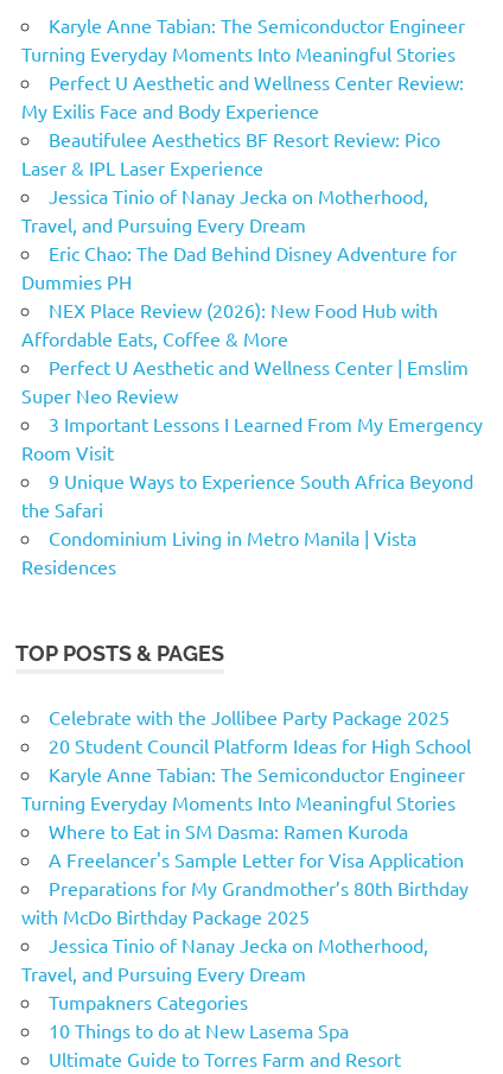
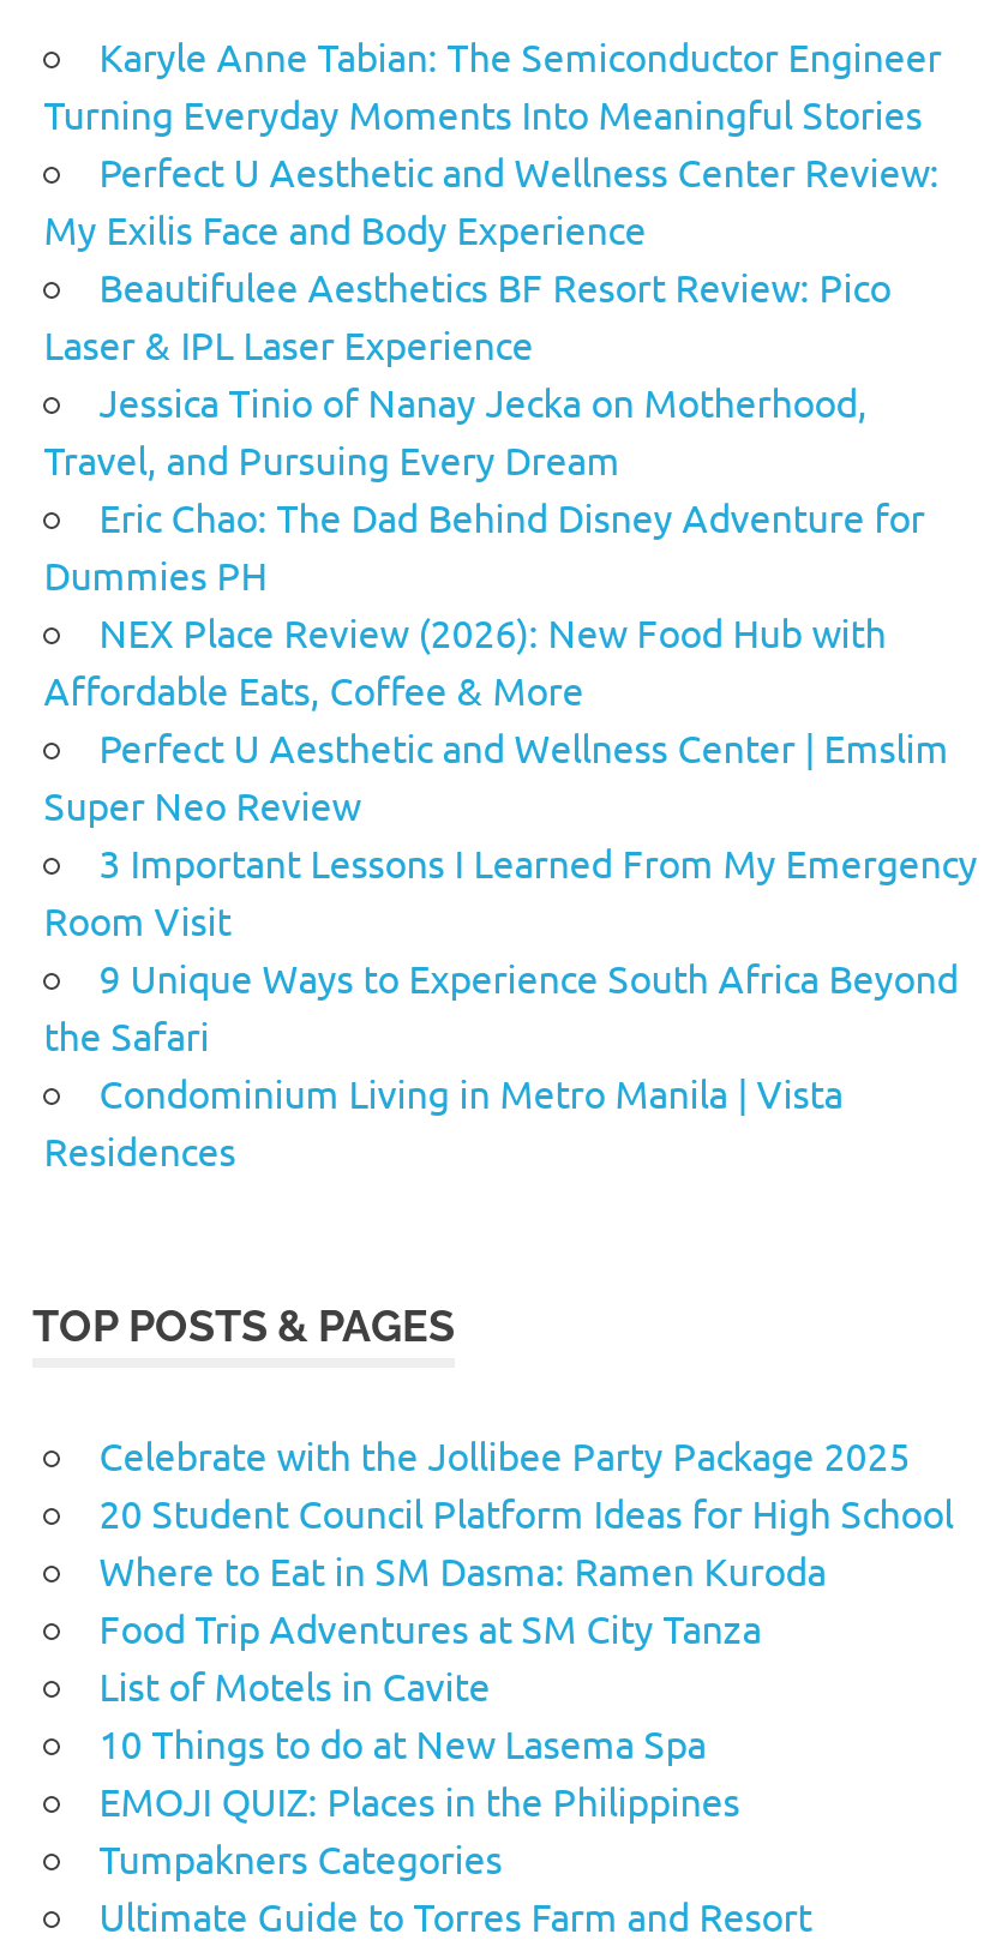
- Karyle Anne Tabian: The Semiconductor Engineer
- Turning Everyday Moments Into Meaningful Stories

- A Freelancer's Sample Letter for Visa Application
- Preparations for My Grandmother’s 80th Birthday
- with McDo Birthday Package 2025
- Jessica Tinio of Nanay Jecka on Motherhood,
- Travel, and Pursuing Every Dream
+ Food Trip Adventures at SM City Tanza
+ List of Motels in Cavite
+ EMOJI QUIZ: Places in the Philippines

moved up: 10 Things to do at New Lasema Spa
